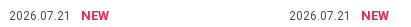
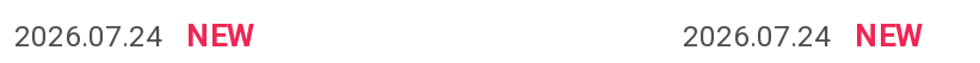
- 2026.07.21 NEW
+ 2026.07.24 NEW

- 2026.07.21 NEW
+ 2026.07.24 NEW
